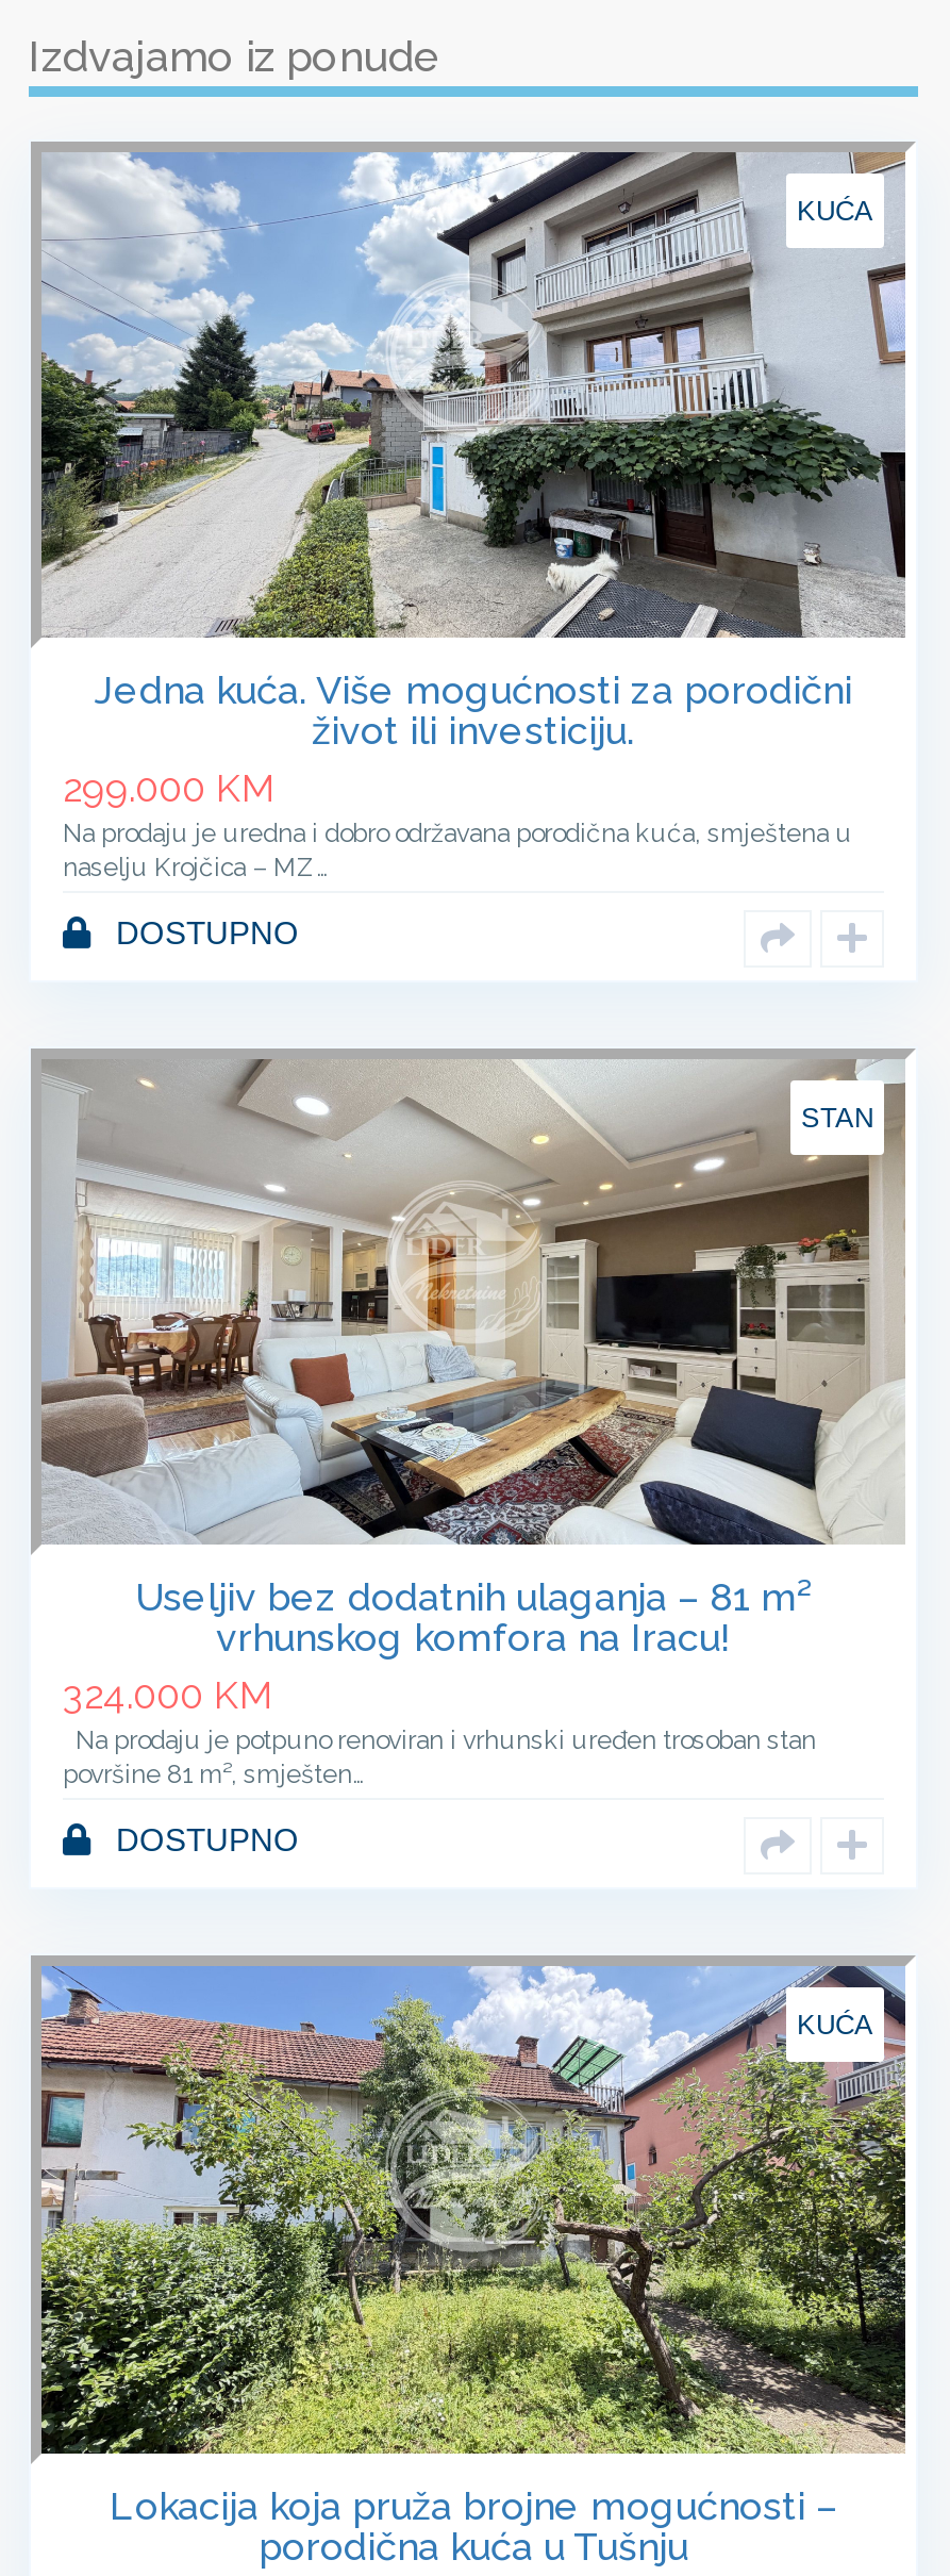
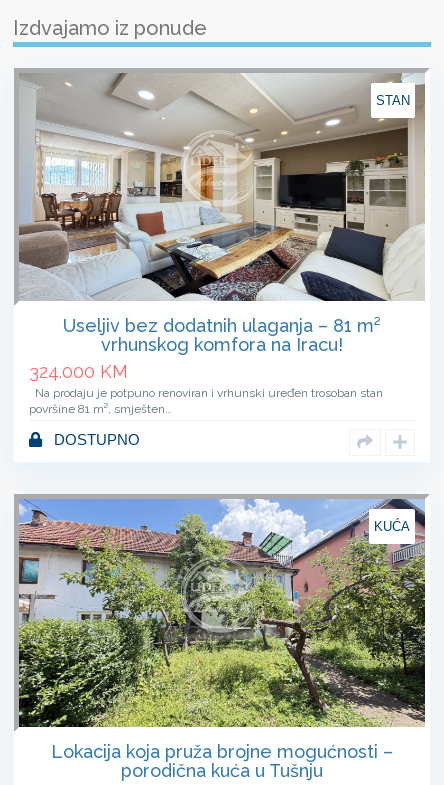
- [image]
- KUĆA

- Jedna kuća. Više mogućnosti za porodični
- život ili investiciju.
- 299.000 KM
- Na prodaju je uredna i dobro održavana porodična kuća, smještena u
- naselju Krojčica – MZ…
- DOSTUPNO
